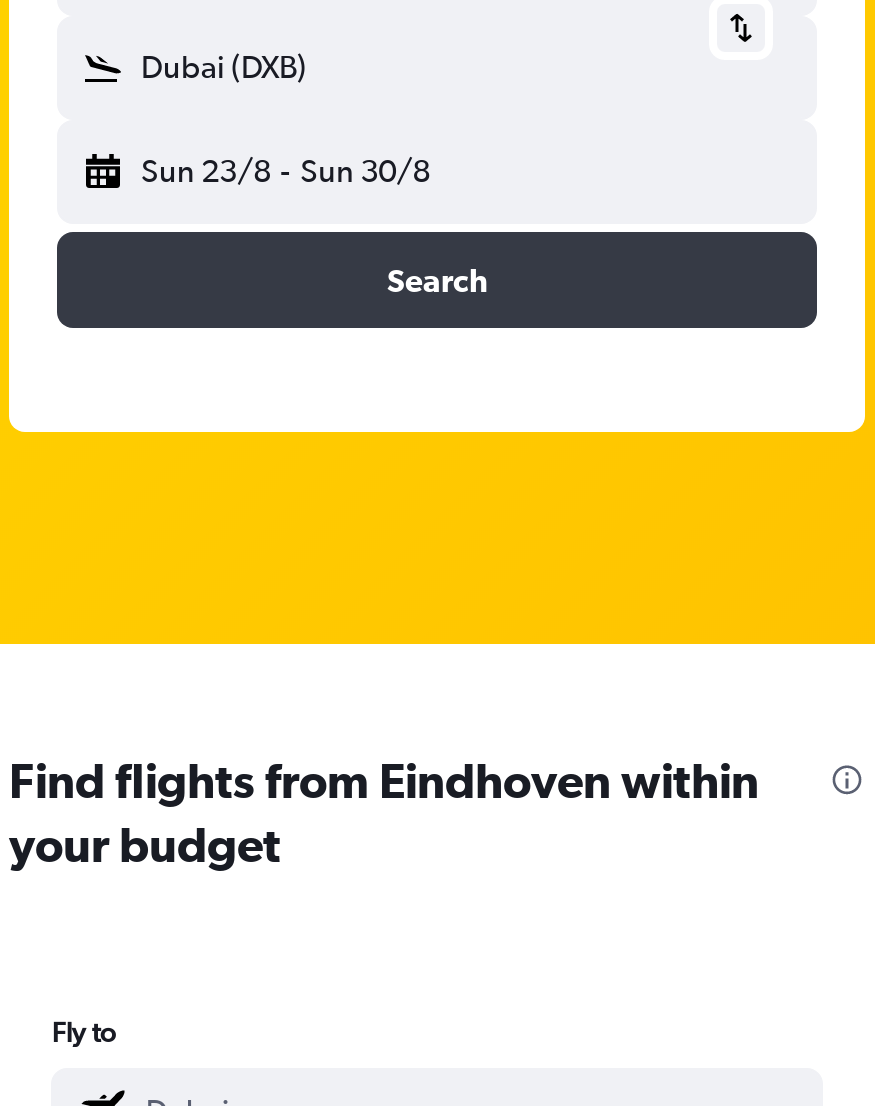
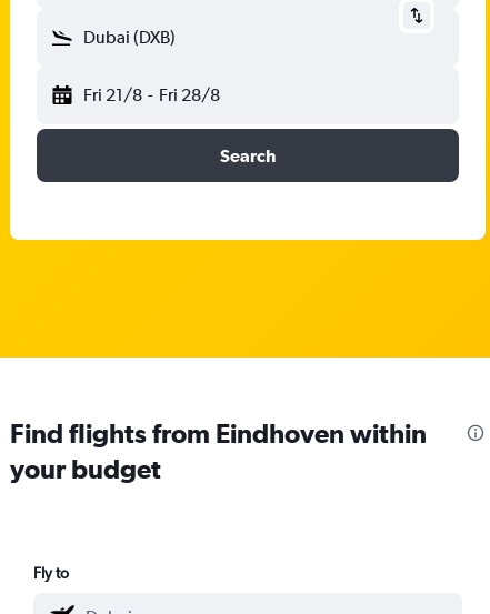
- Sun 23/8 - Sun 30/8
+ Fri 21/8 - Fri 28/8
